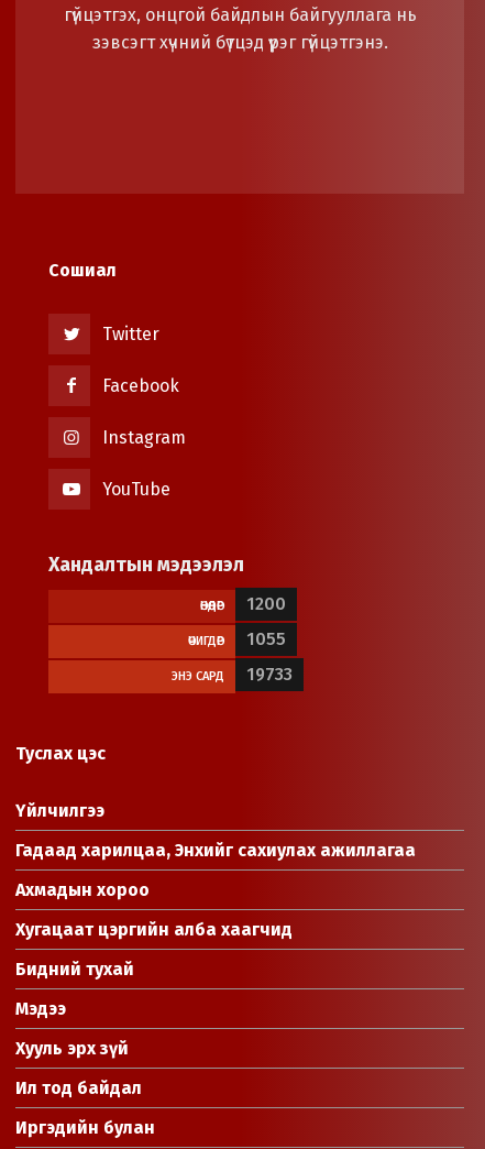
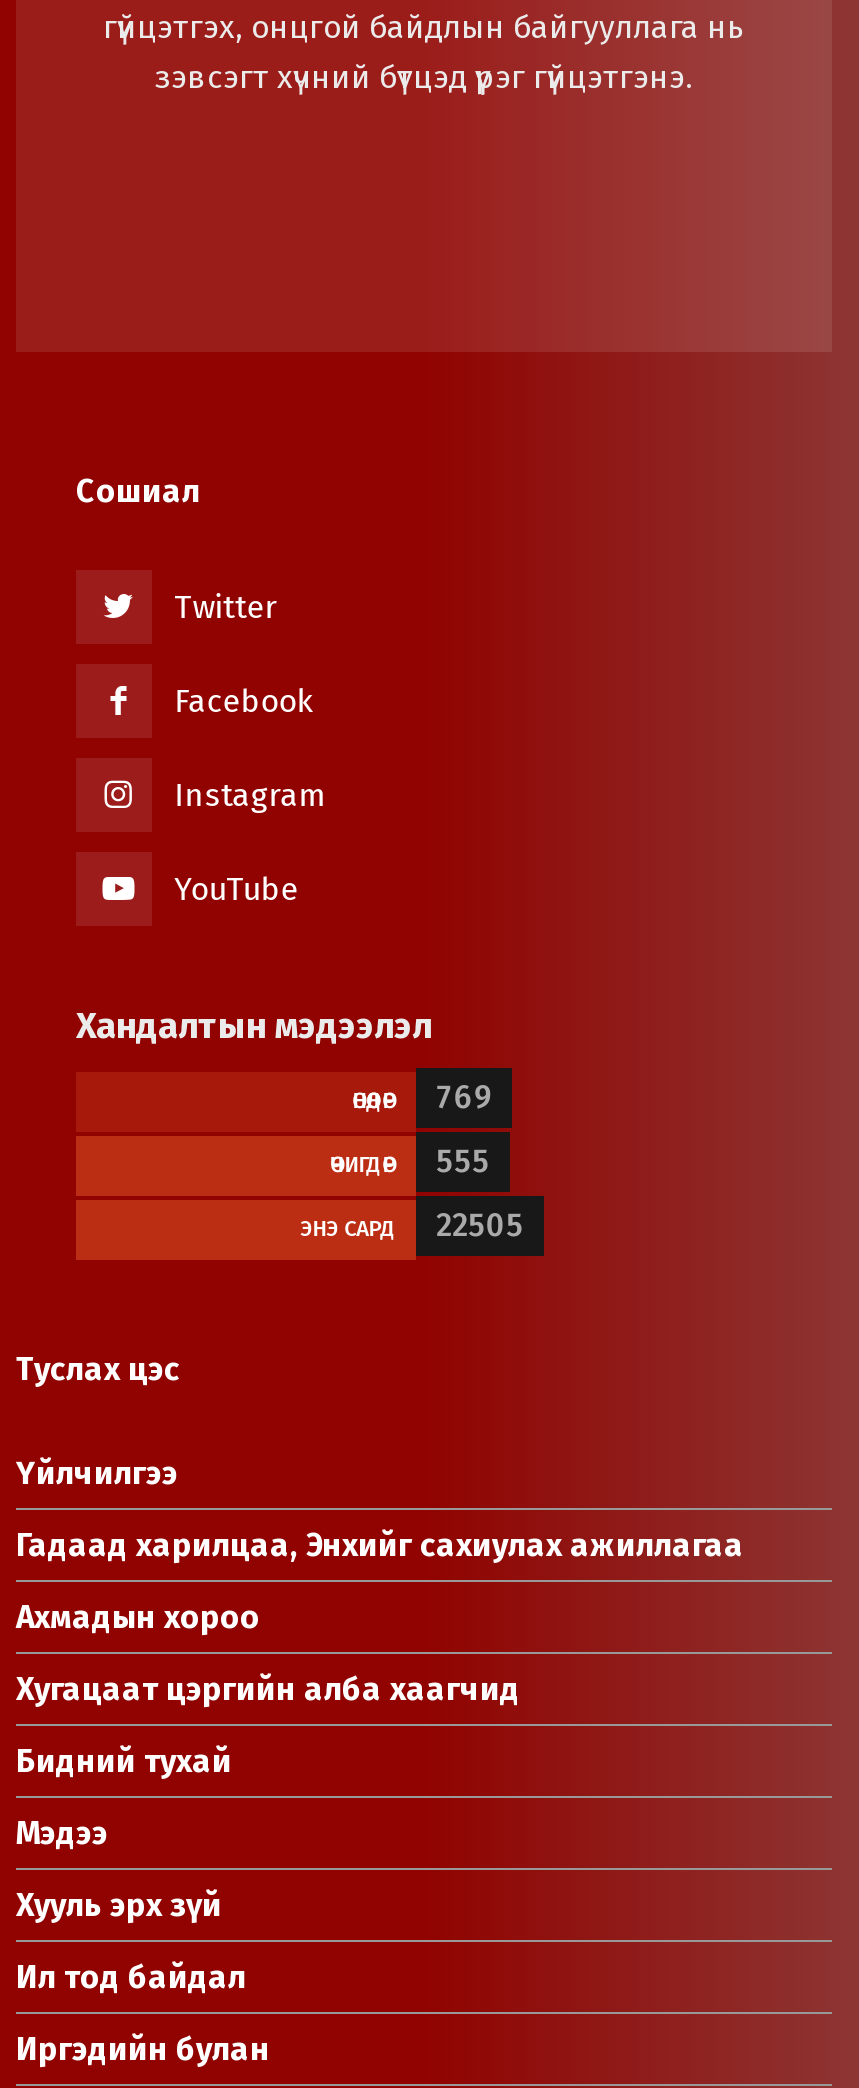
- 1200
+ 769

- 1055
+ 555

- ЭНЭ САРД 19733
+ ЭНЭ САРД 22505
